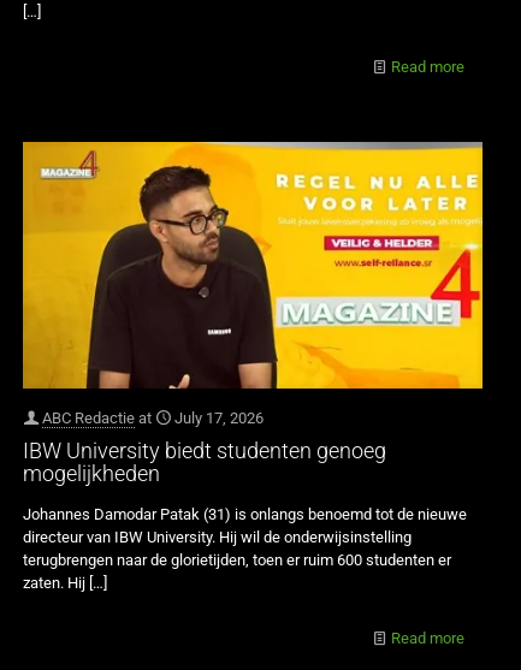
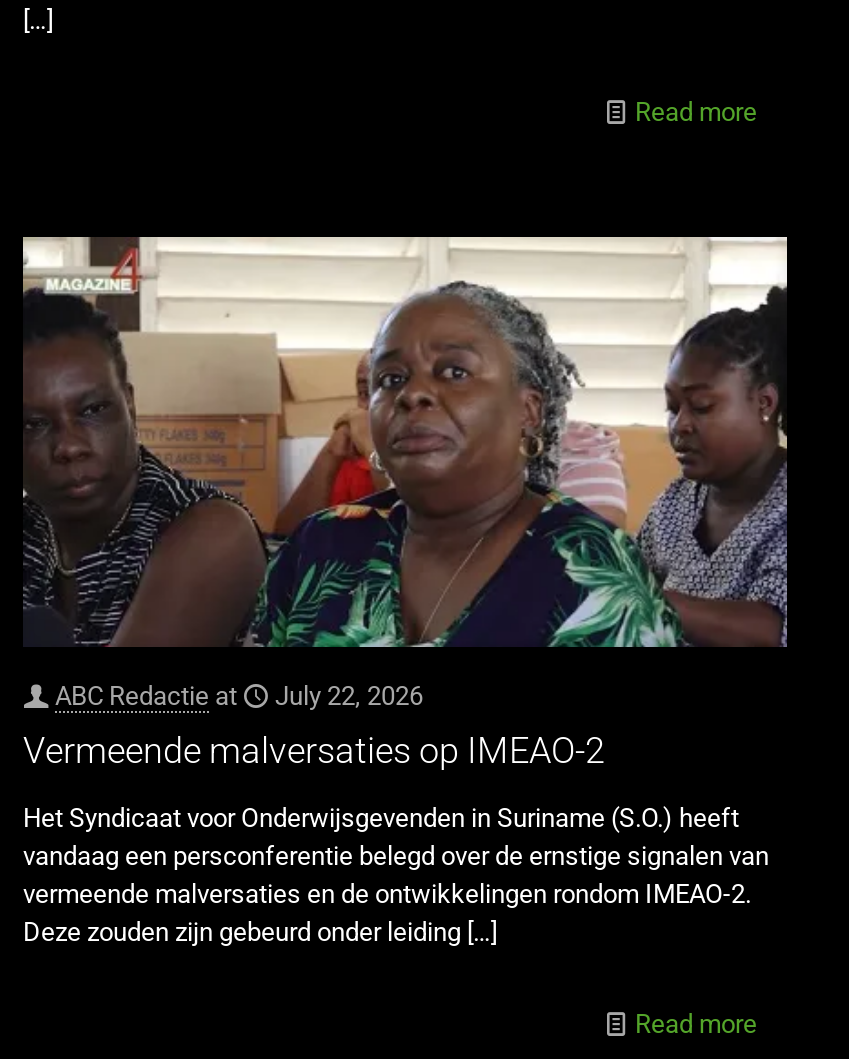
- [image]
- July 17, 2026
- IBW University biedt studenten genoeg
- mogelijkheden
+ [image]
+ July 22, 2026
+ Vermeende malversaties op IMEAO-2

- Johannes Damodar Patak (31) is onlangs benoemd tot de nieuwe
- directeur van IBW University. Hij wil de onderwijsinstelling
- terugbrengen naar de glorietijden, toen er ruim 600 studenten er
- zaten. Hij […]
+ Het Syndicaat voor Onderwijsgevenden in Suriname (S.O.) heeft
+ vandaag een persconferentie belegd over de ernstige signalen van
+ vermeende malversaties en de ontwikkelingen rondom IMEAO-2.
+ Deze zouden zijn gebeurd onder leiding […]
